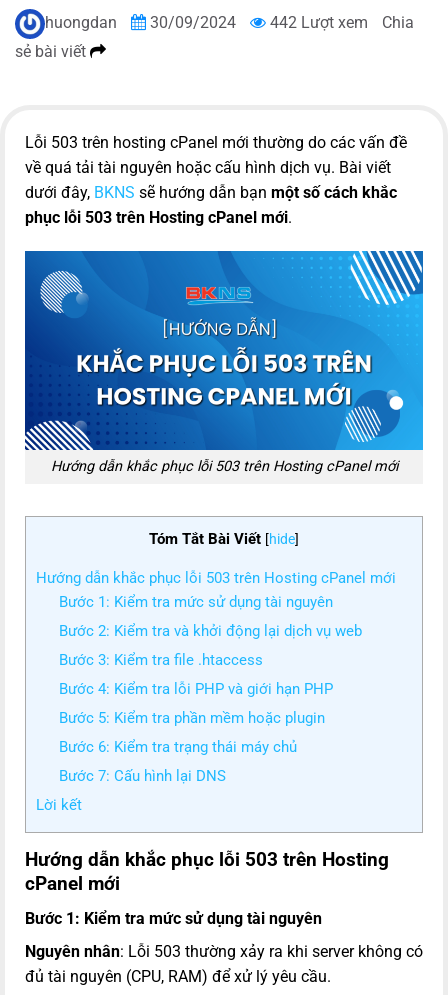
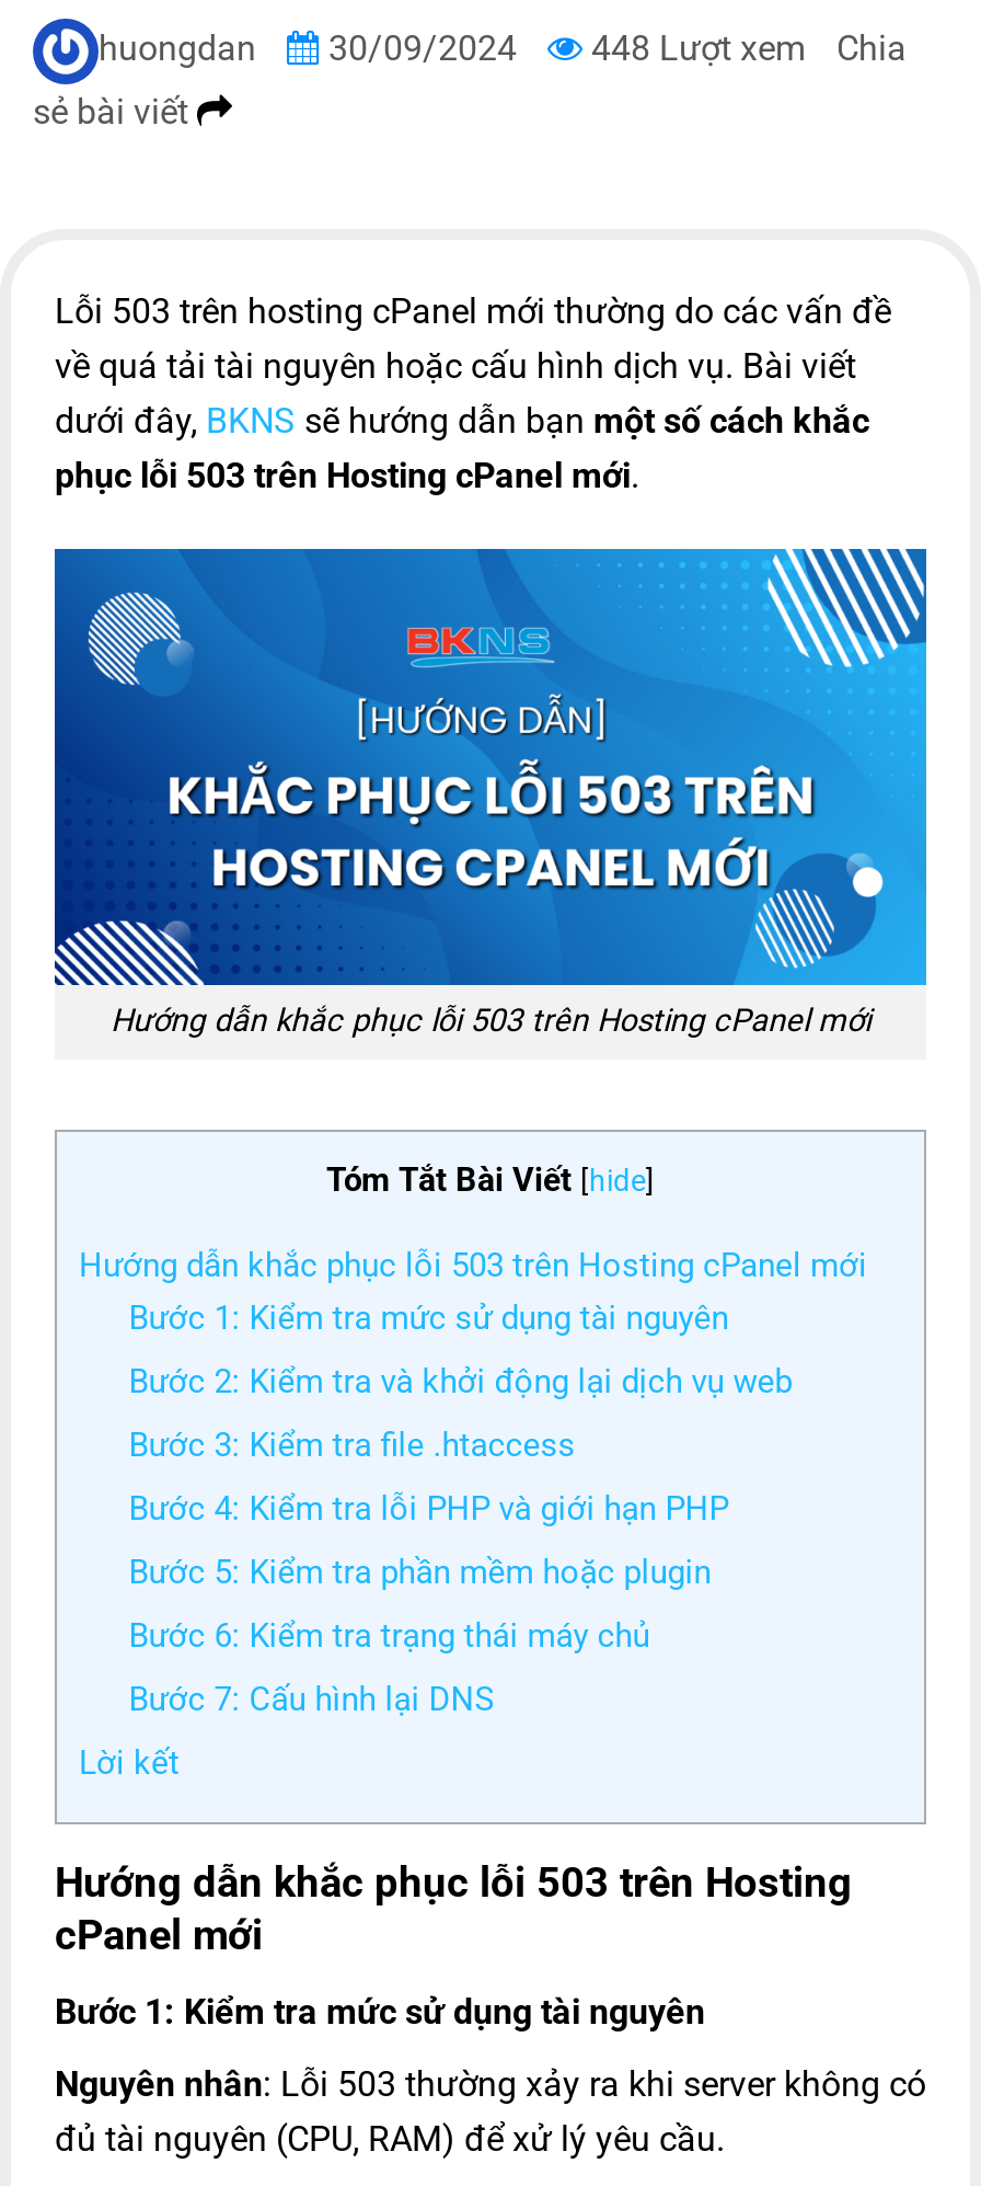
- huongdan 30/09/2024 442 Lượt xem Chia
+ huongdan 30/09/2024 448 Lượt xem Chia
